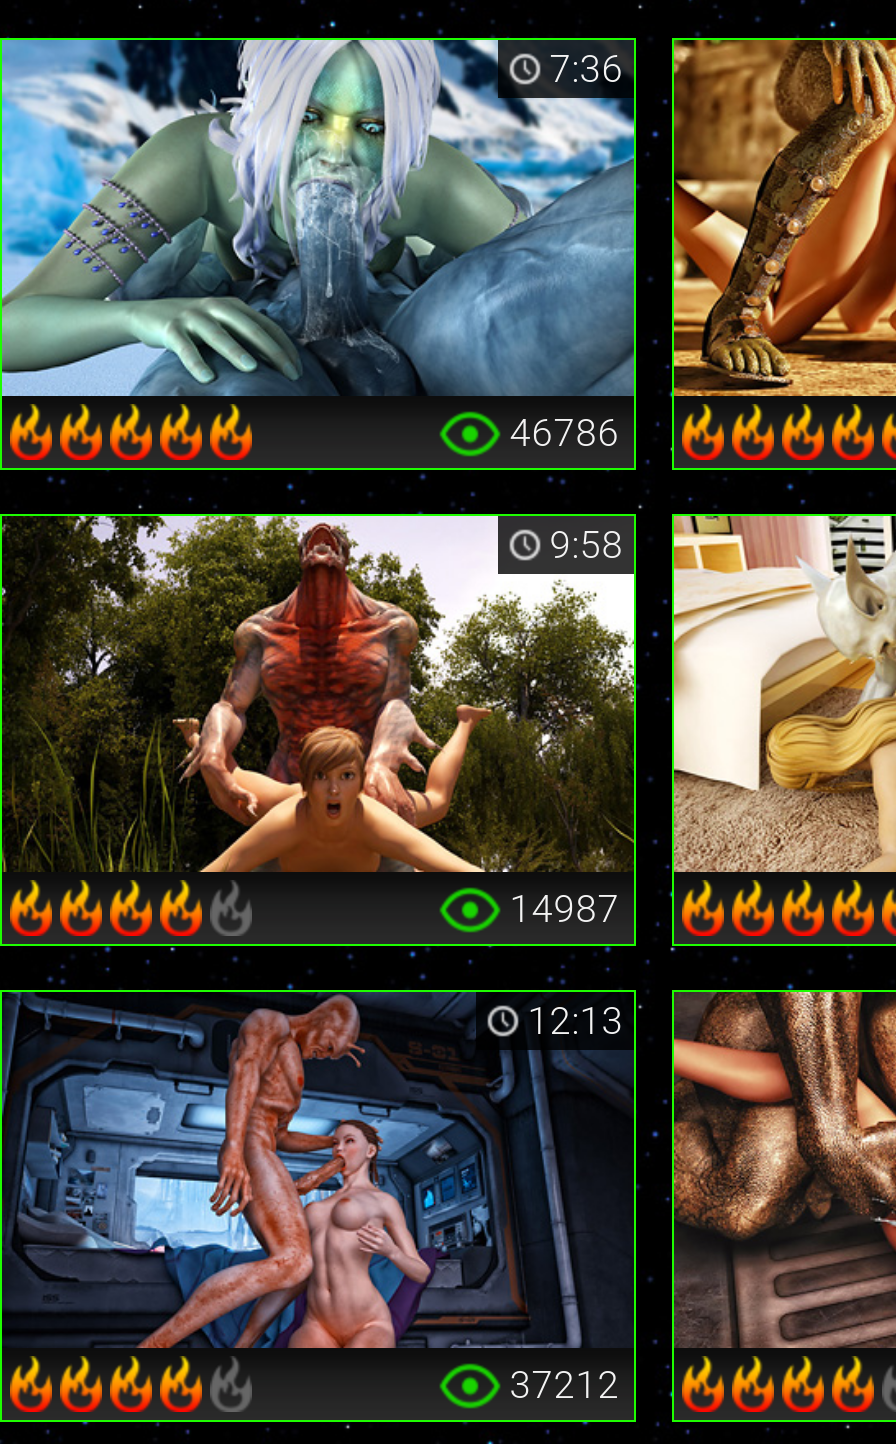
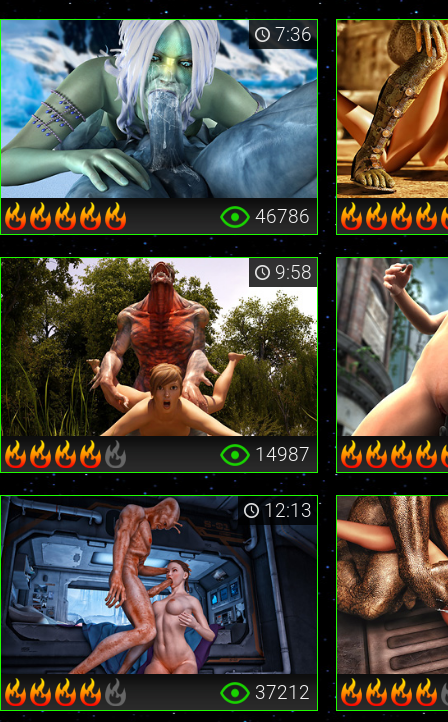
- [image]
+ [image]
